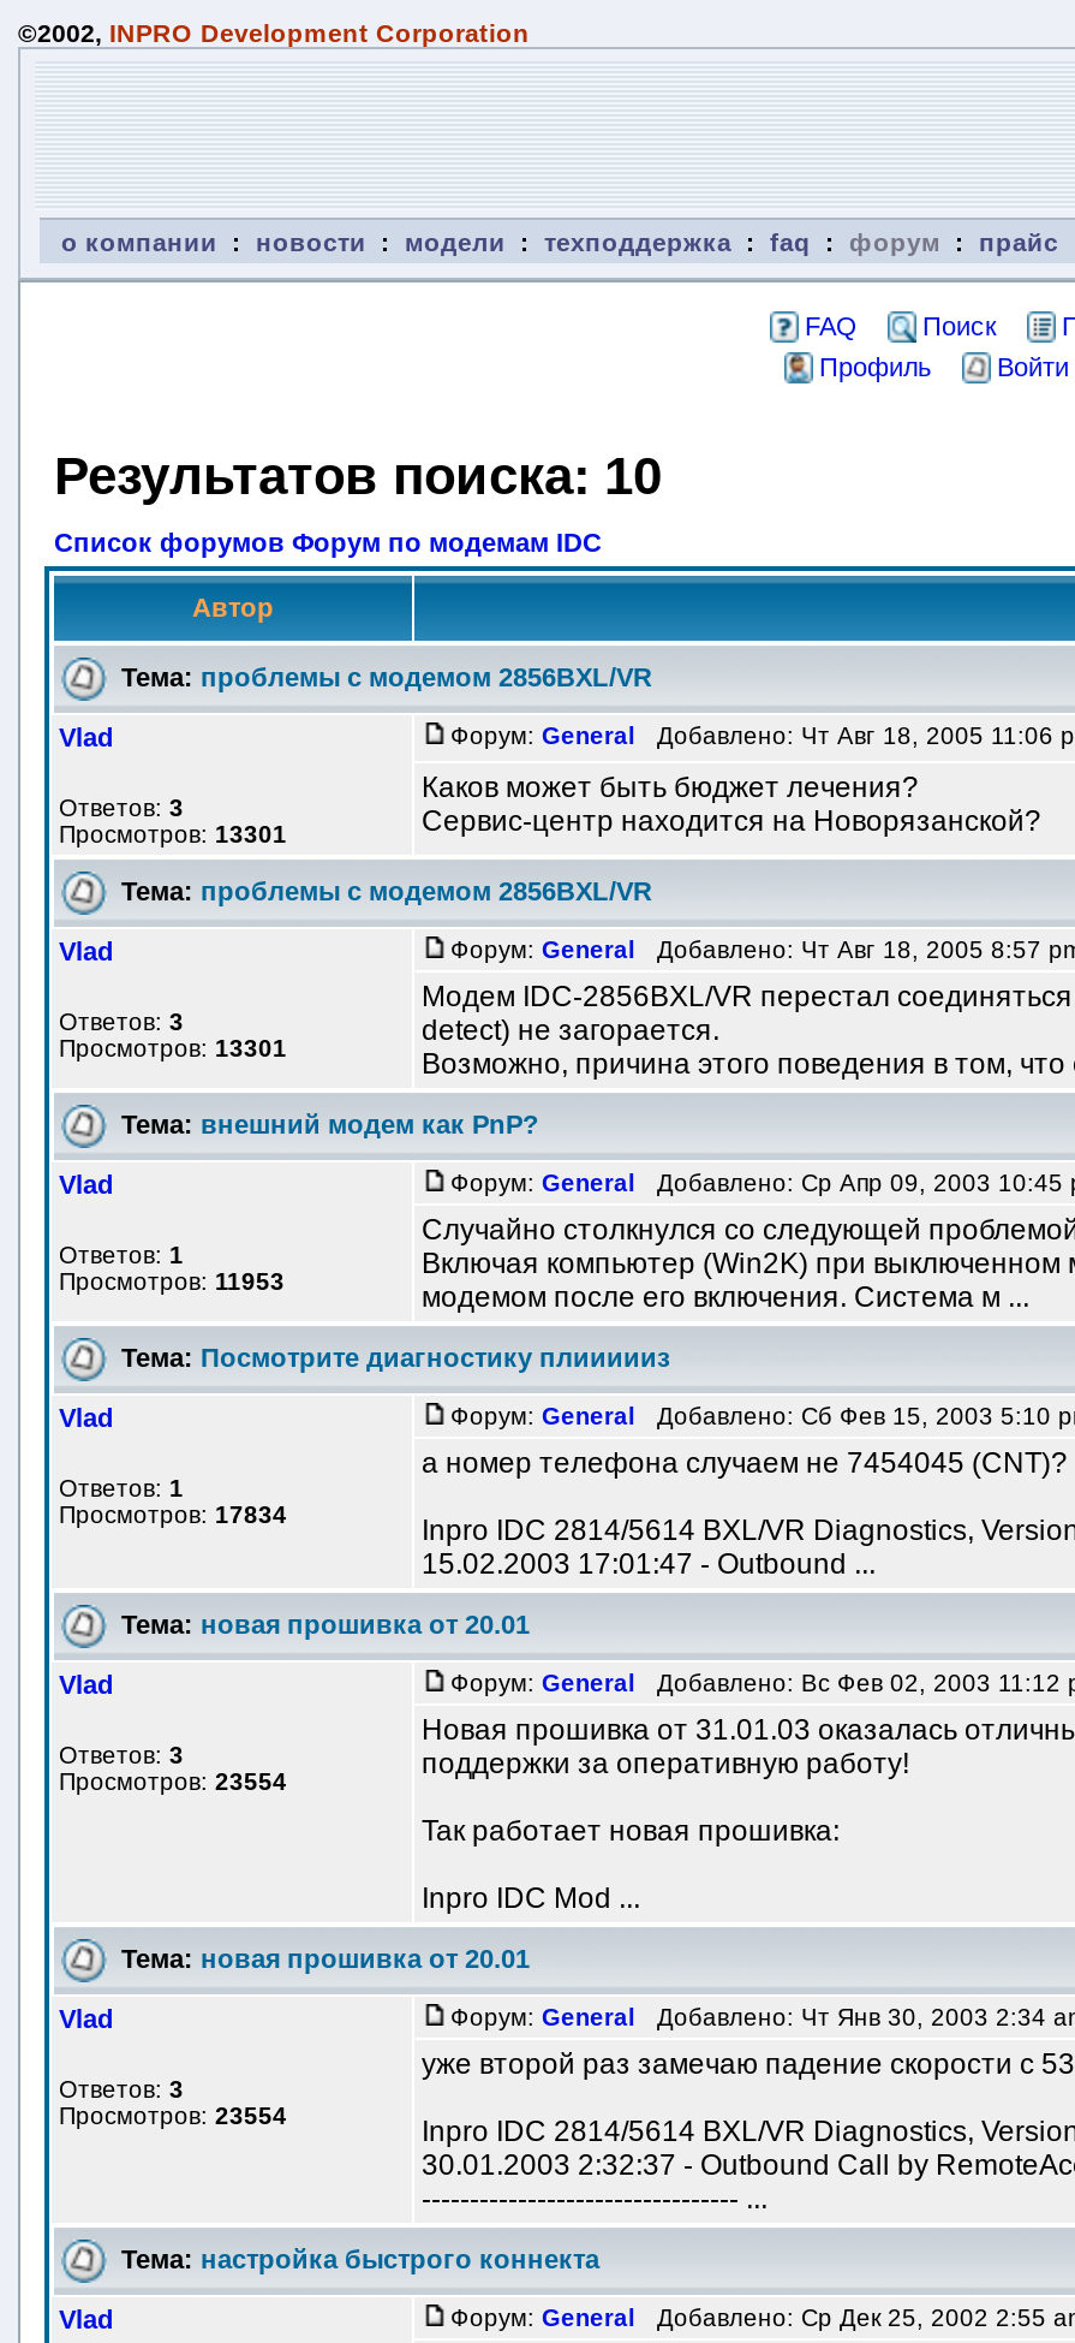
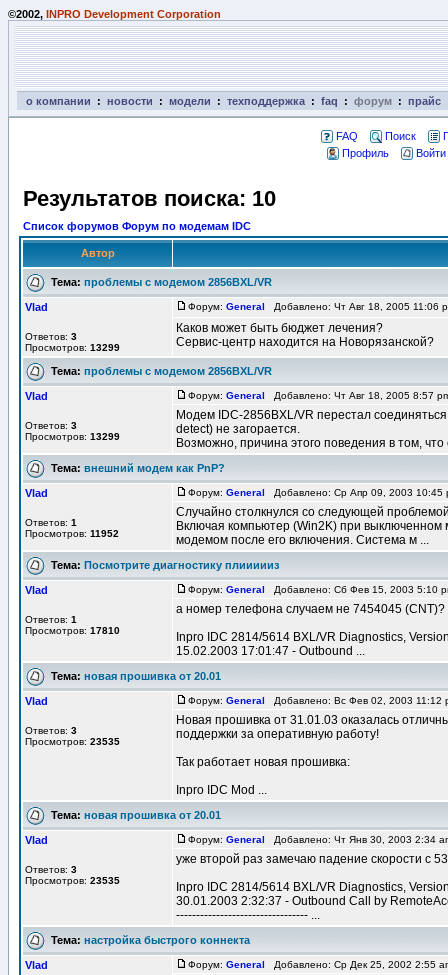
- Просмотров: 13301
+ Просмотров: 13299

- Просмотров: 13301
+ Просмотров: 13299

- Просмотров: 11953
+ Просмотров: 11952

- Просмотров: 17834
+ Просмотров: 17810

- Просмотров: 23554
+ Просмотров: 23535

- Просмотров: 23554
+ Просмотров: 23535
